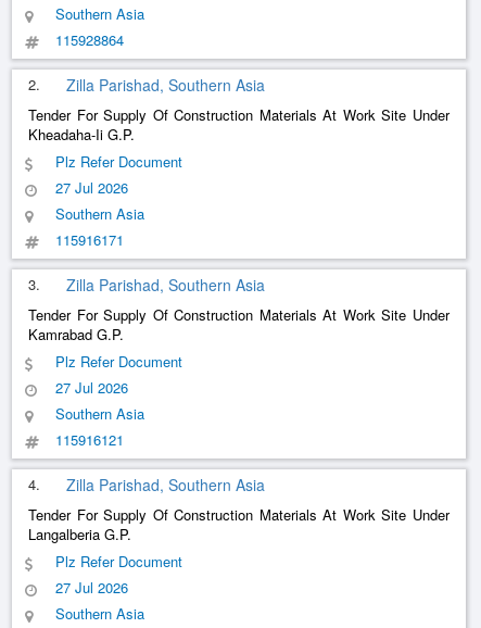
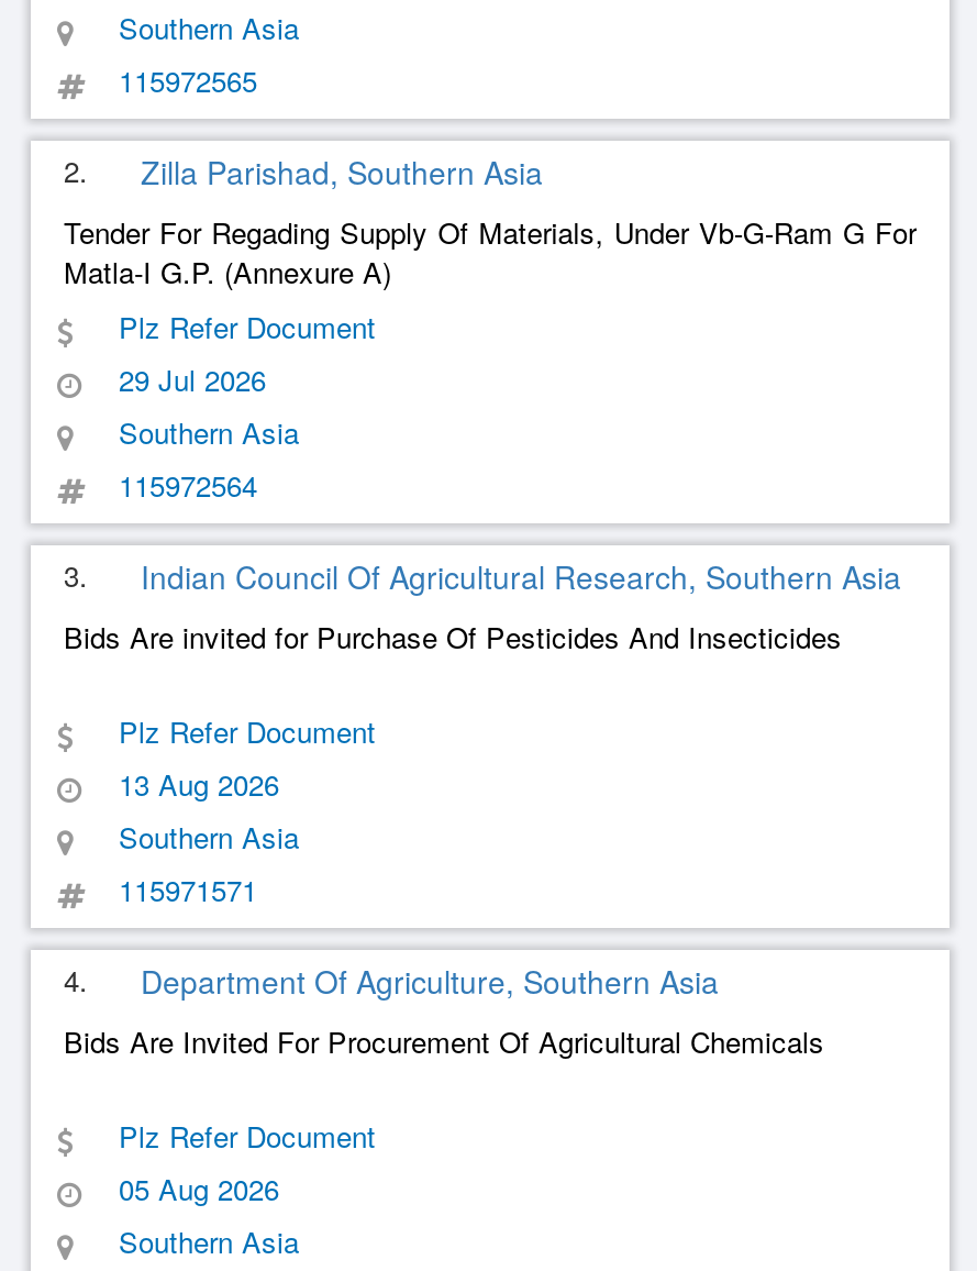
- 115928864
+ 115972565

- Tender For Supply Of Construction Materials At Work Site Under
- Kheadaha-Ii G.P.
+ Tender For Regading Supply Of Materials, Under Vb-G-Ram G For
+ Matla-I G.P. (Annexure A)

- 27 Jul 2026
+ 29 Jul 2026

- 115916171
+ 115972564

- Zilla Parishad, Southern Asia
- Tender For Supply Of Construction Materials At Work Site Under
- Kamrabad G.P.
+ Indian Council Of Agricultural Research, Southern Asia
+ Bids Are invited for Purchase Of Pesticides And Insecticides

- 27 Jul 2026
+ 13 Aug 2026

- 115916121
+ 115971571

- Zilla Parishad, Southern Asia
- Tender For Supply Of Construction Materials At Work Site Under
- Langalberia G.P.
+ Department Of Agriculture, Southern Asia
+ Bids Are Invited For Procurement Of Agricultural Chemicals

- 27 Jul 2026
+ 05 Aug 2026
